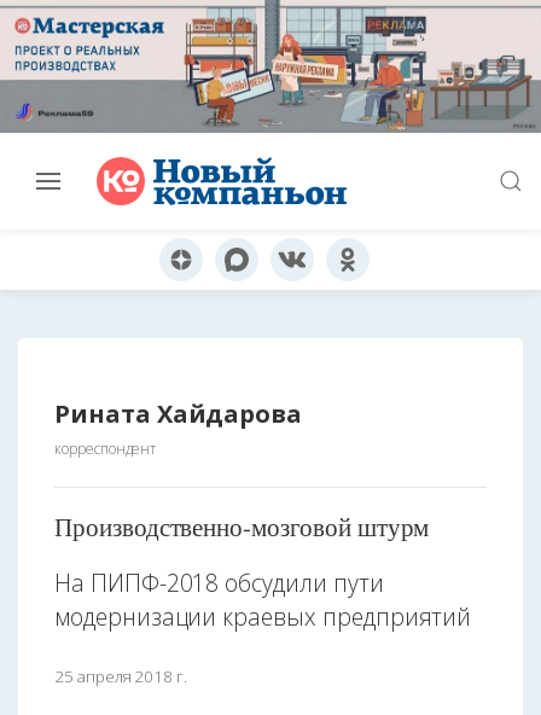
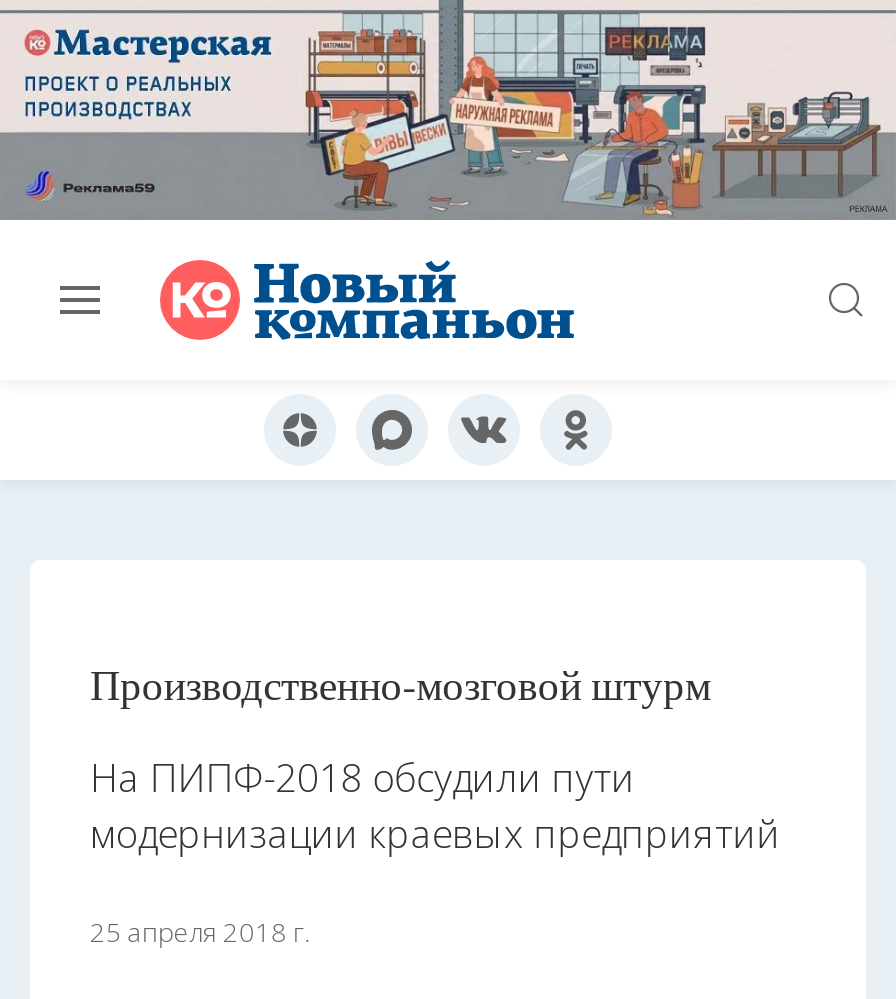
- Рината Хайдарова
- корреспондент
